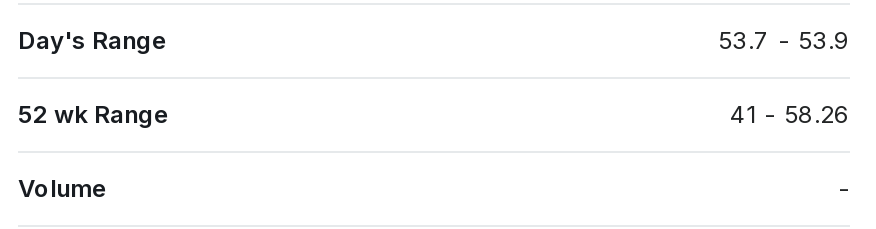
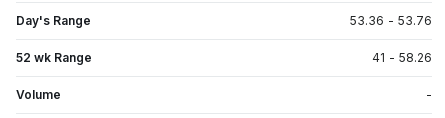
- 53.7 - 53.9
+ 53.36 - 53.76
